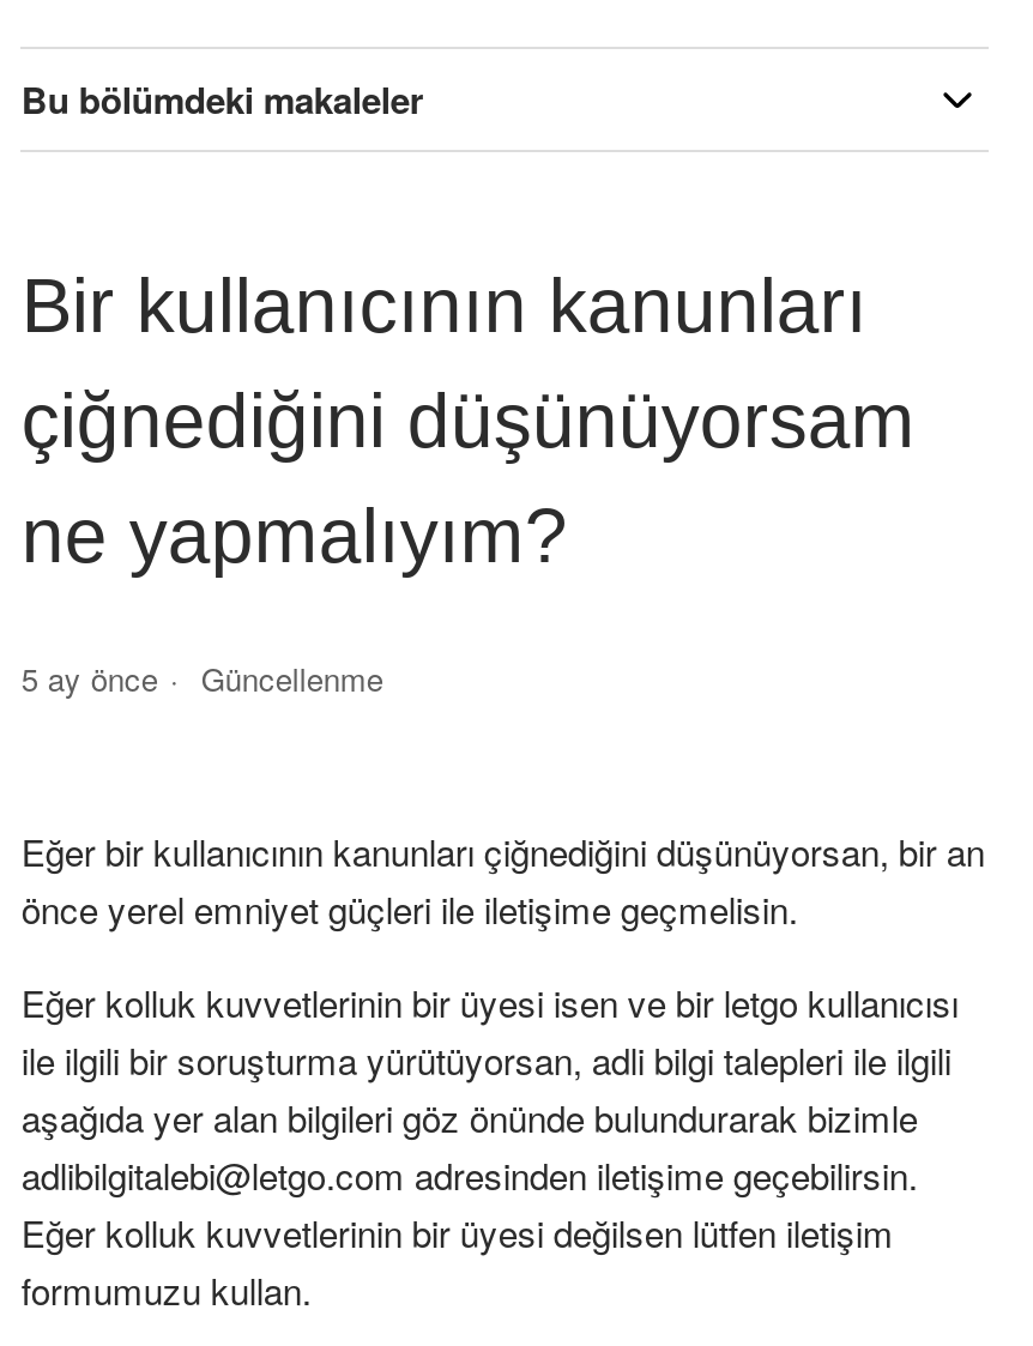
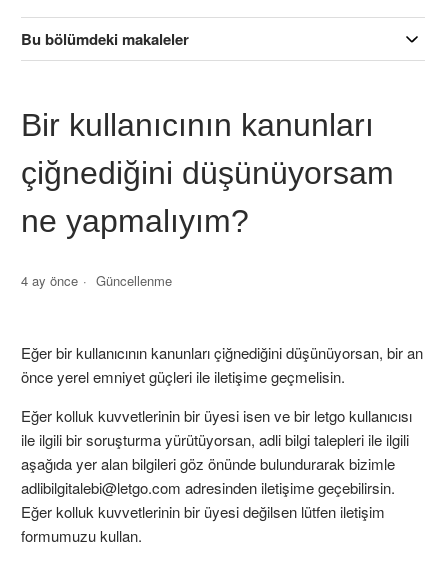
- 5 ay önce Güncellenme
+ 4 ay önce Güncellenme
